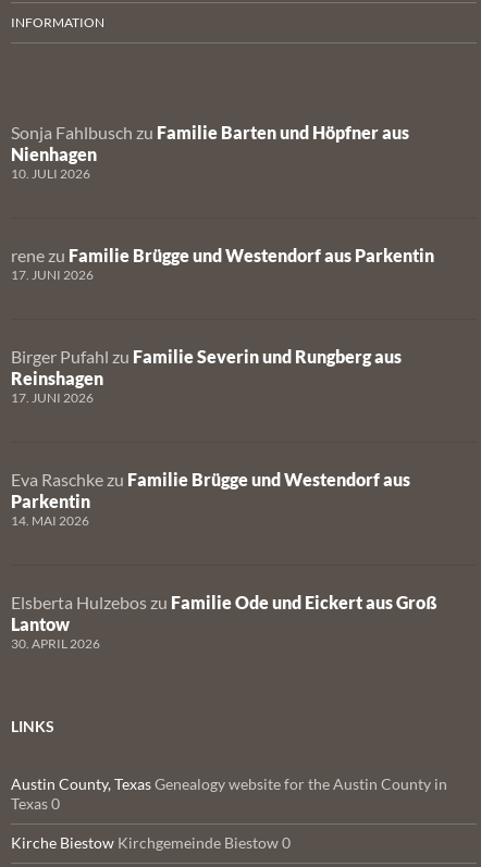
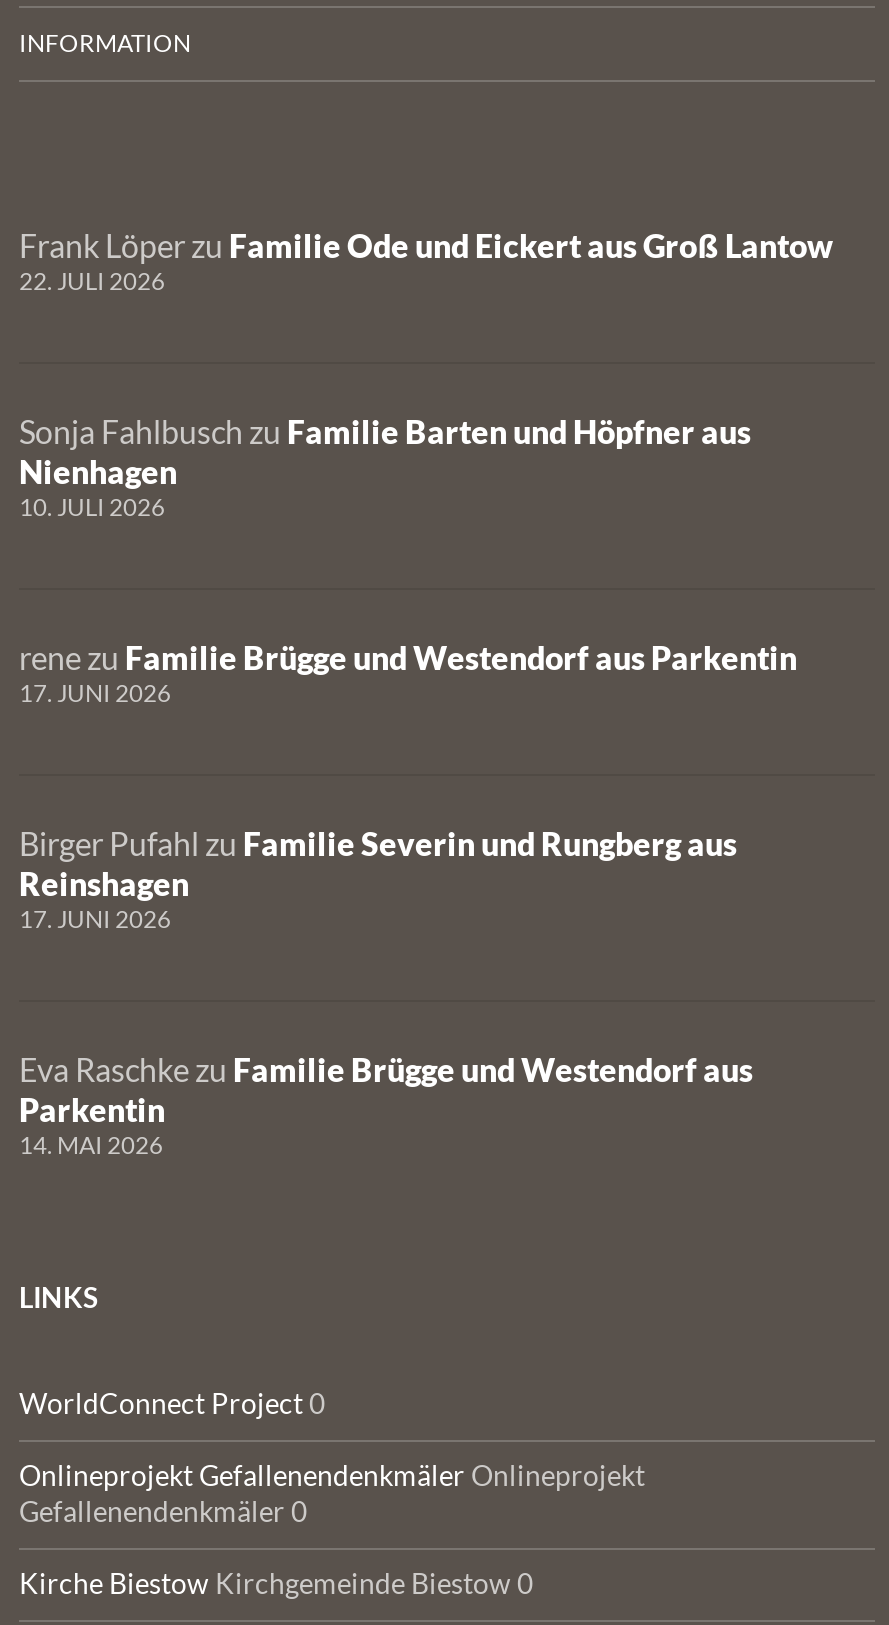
+ Frank Löper zu Familie Ode und Eickert aus Groß Lantow
+ 22. JULI 2026

moved down: Sonja Fahlbusch zu Familie Barten und Höpfner aus | Nienhagen | 10. JULI 2026 | ... | Parkentin | 14. MAI 2026

- Elsberta Hulzebos zu Familie Ode und Eickert aus Groß
- Lantow
- 30. APRIL 2026

moved up: LINKS

- Austin County, Texas Genealogy website for the Austin County in
- Texas 0
+ WorldConnect Project 0
+ Onlineprojekt Gefallenendenkmäler Onlineprojekt
+ Gefallenendenkmäler 0
